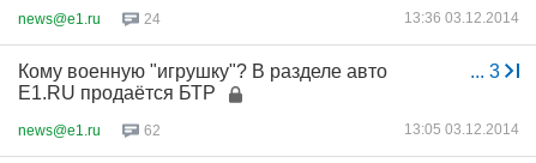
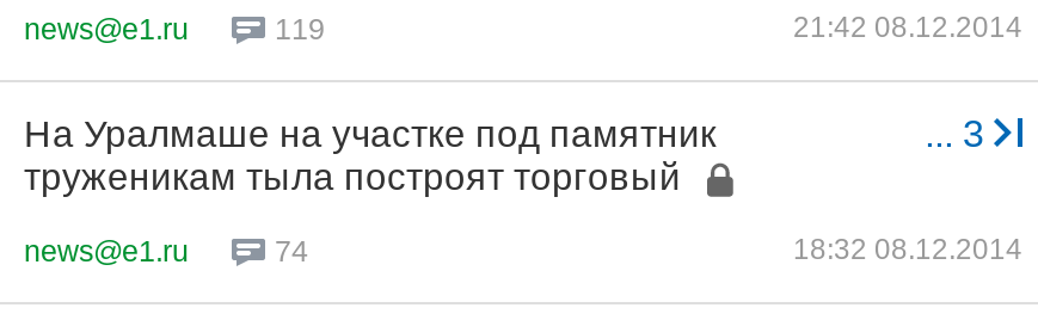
- 24
+ 119

- 13:36 03.12.2014
+ 21:42 08.12.2014

- Кому военную "игрушку"? В разделе авто
- E1.RU продаётся БТР
+ На Уралмаше на участке под памятник
+ труженикам тыла построят торговый

- 62
- 13:05 03.12.2014
+ 74
+ 18:32 08.12.2014
